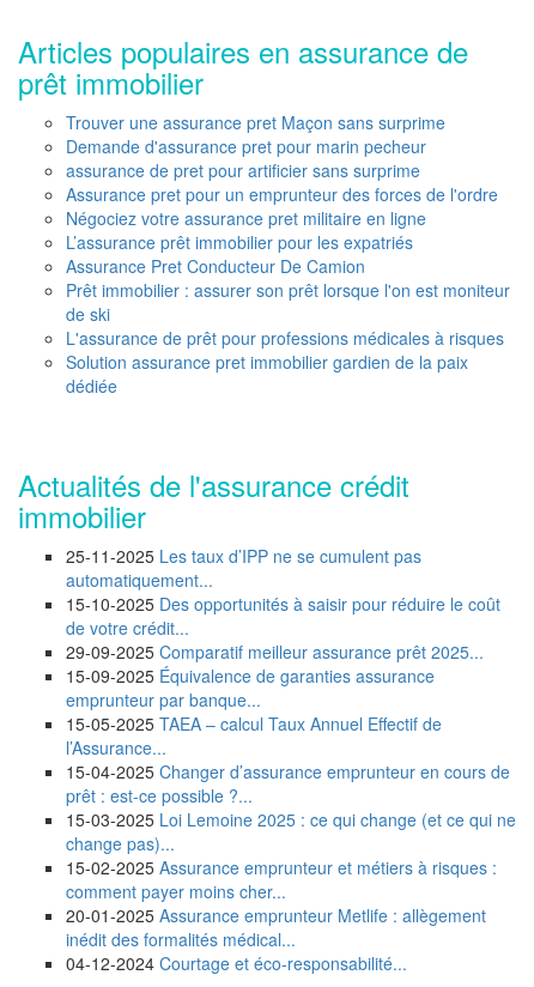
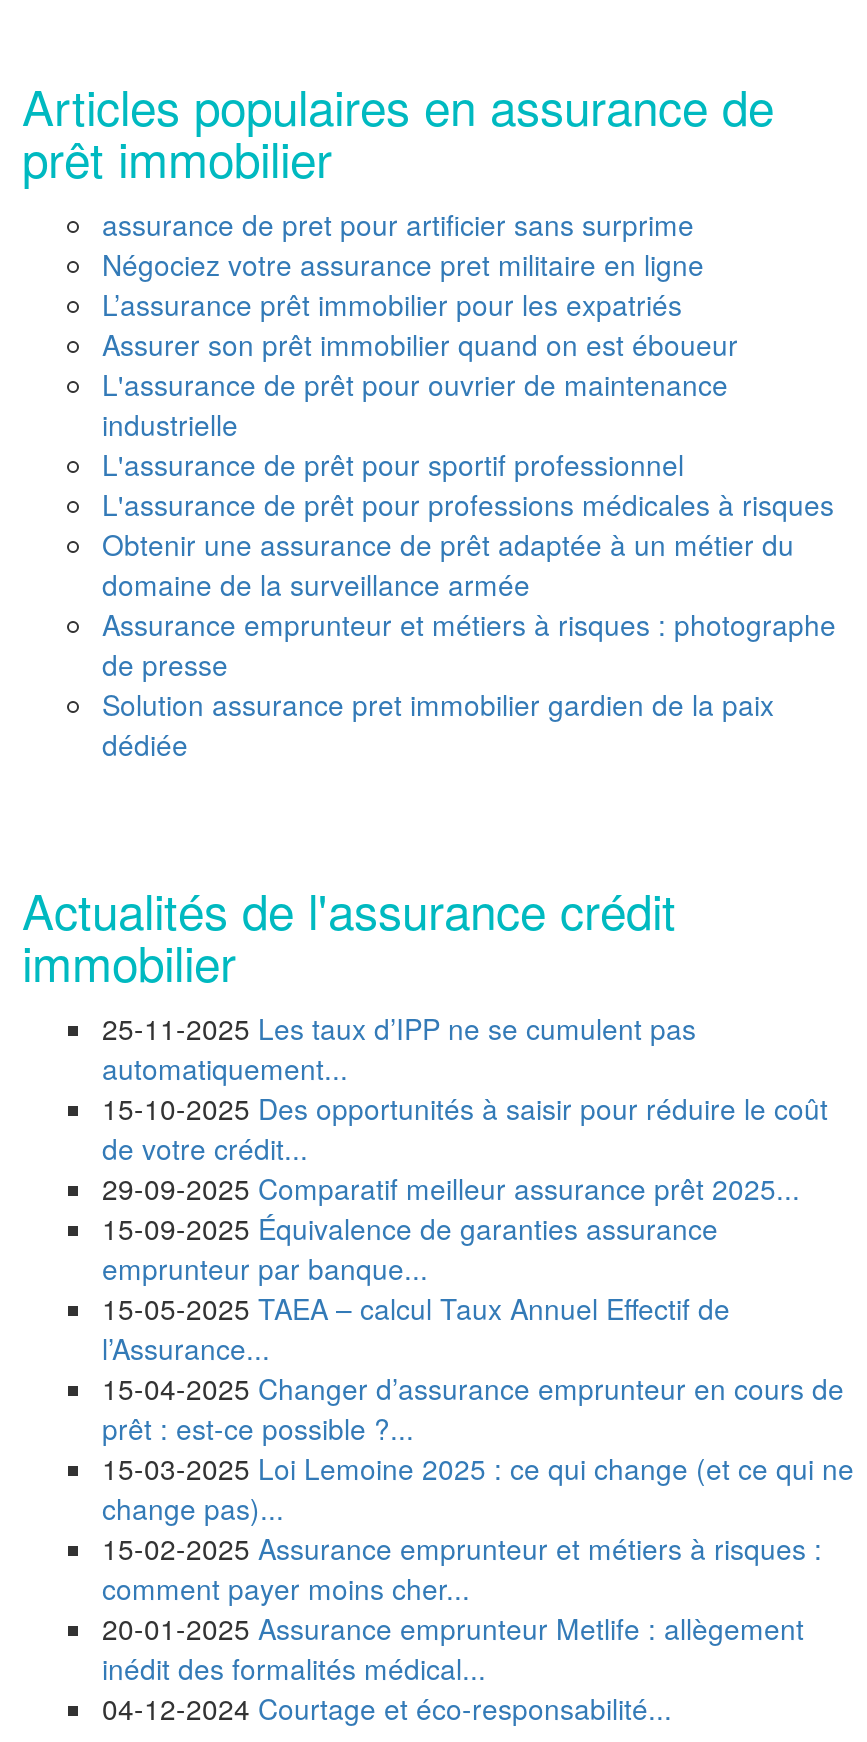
- Trouver une assurance pret Maçon sans surprime
- Demande d'assurance pret pour marin pecheur

moved up: assurance de pret pour artificier sans surprime

- Assurance pret pour un emprunteur des forces de l'ordre

moved up: Négociez votre assurance pret militaire en ligne | L’assurance prêt immobilier pour les expatriés

- Assurance Pret Conducteur De Camion
- Prêt immobilier : assurer son prêt lorsque l'on est moniteur
- de ski
+ Assurer son prêt immobilier quand on est éboueur
+ L'assurance de prêt pour ouvrier de maintenance
+ industrielle
+ L'assurance de prêt pour sportif professionnel

moved up: L'assurance de prêt pour professions médicales à risques

+ Obtenir une assurance de prêt adaptée à un métier du
+ domaine de la surveillance armée
+ Assurance emprunteur et métiers à risques : photographe
+ de presse
